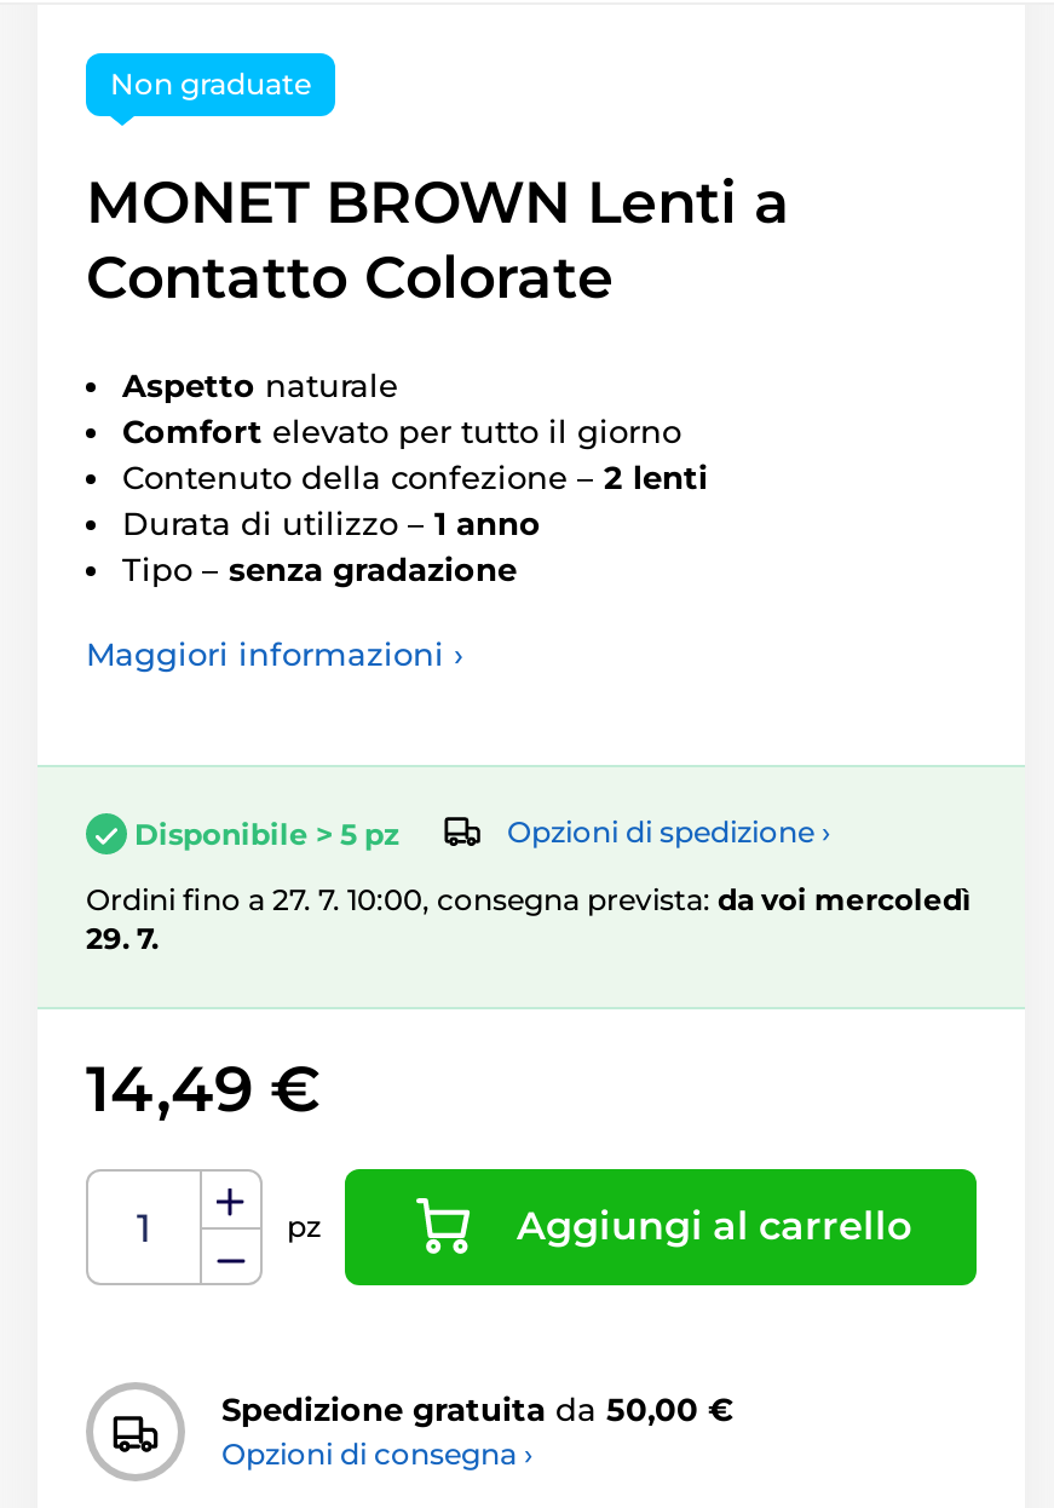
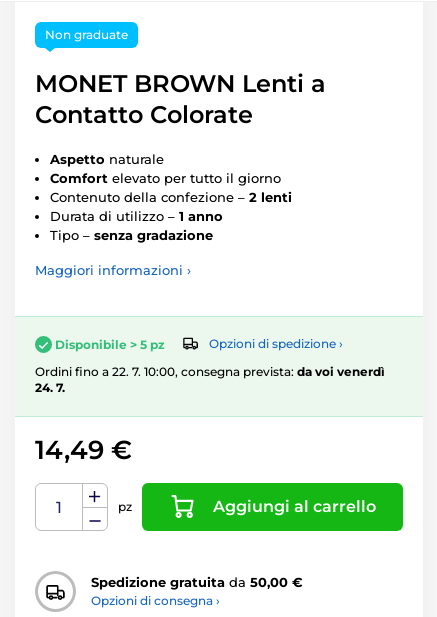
- Ordini fino a 27. 7. 10:00, consegna prevista: da voi mercoledì
+ Ordini fino a 22. 7. 10:00, consegna prevista: da voi venerdì

- 29. 7.
+ 24. 7.
